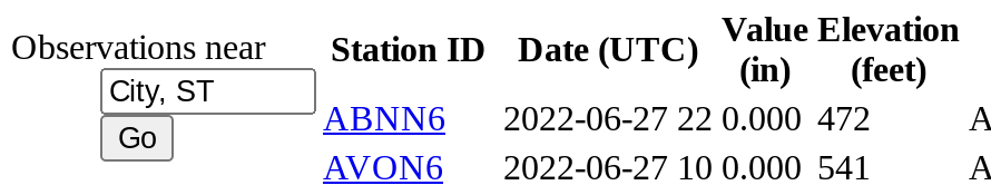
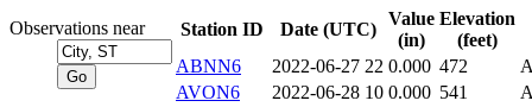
- AVON6 2022-06-27 10 0.000 541
+ AVON6 2022-06-28 10 0.000 541
